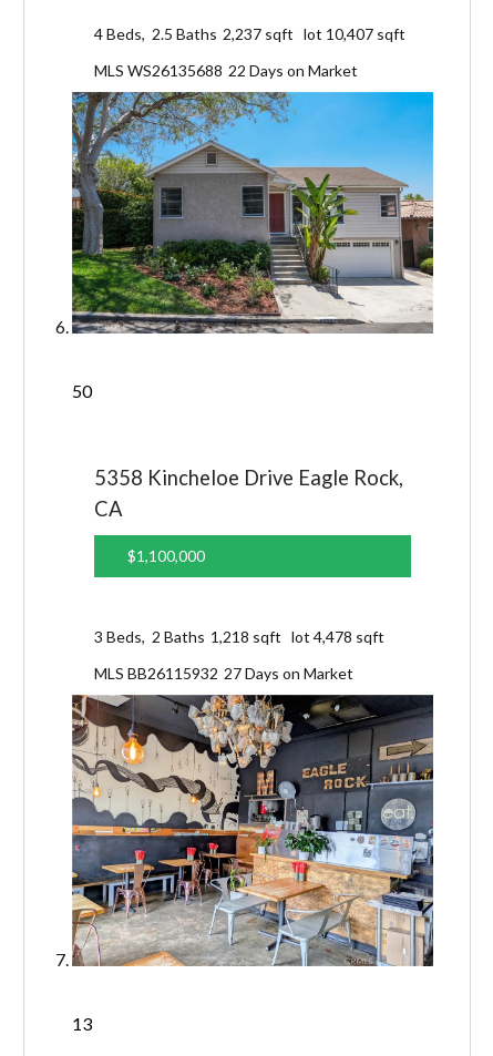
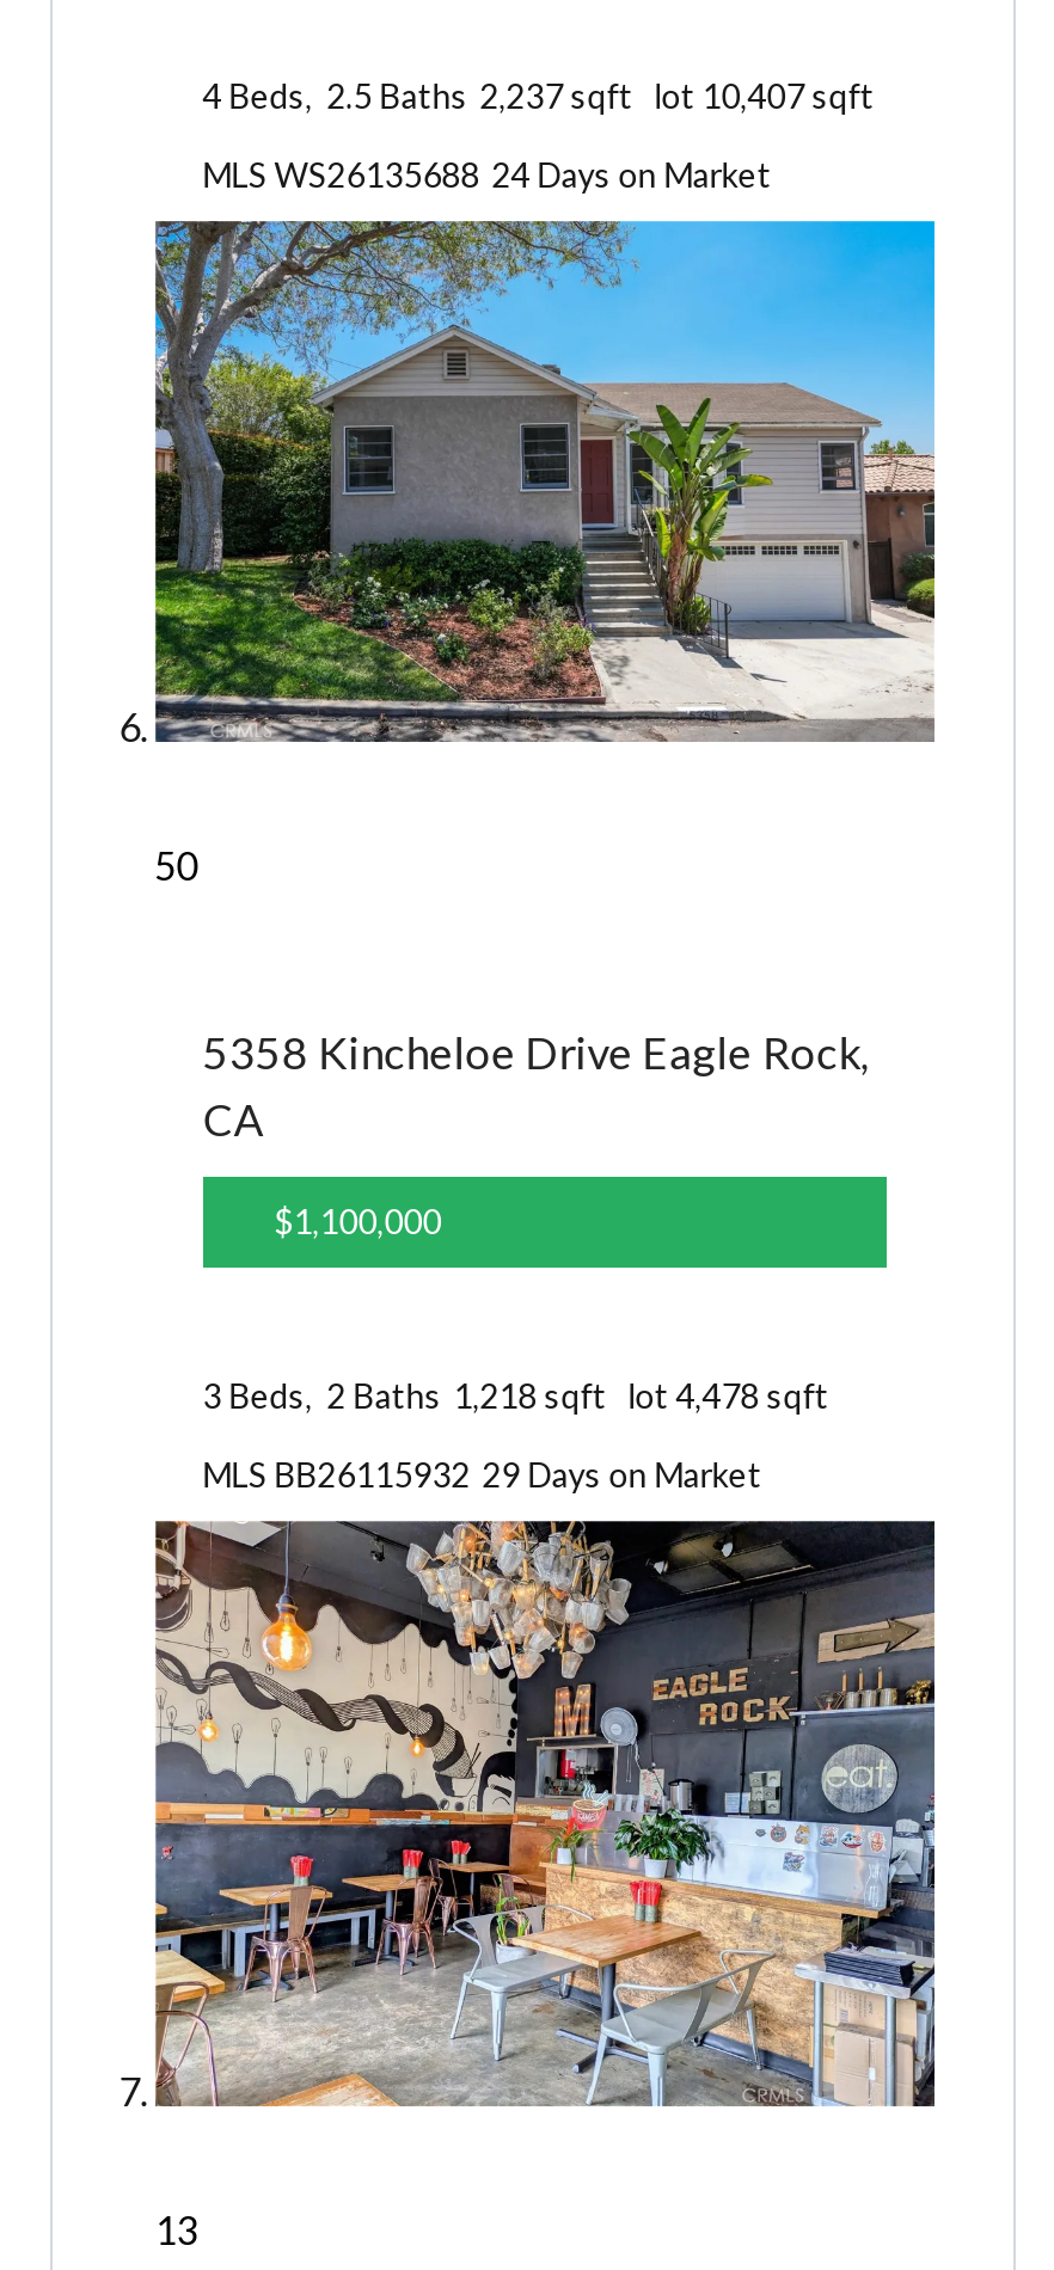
- MLS WS26135688 22 Days on Market
+ MLS WS26135688 24 Days on Market

- MLS BB26115932 27 Days on Market
+ MLS BB26115932 29 Days on Market
